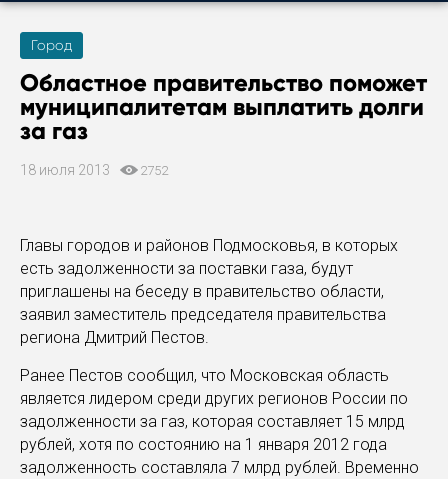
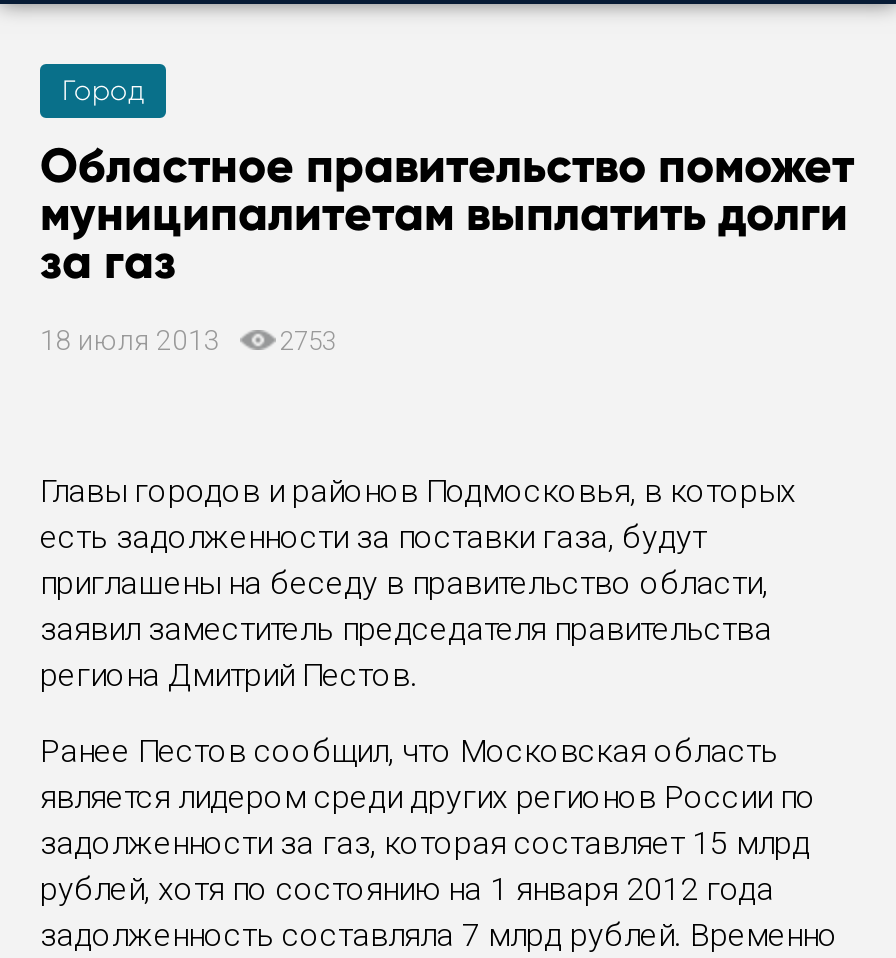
- 18 июля 2013 2752
+ 18 июля 2013 2753
